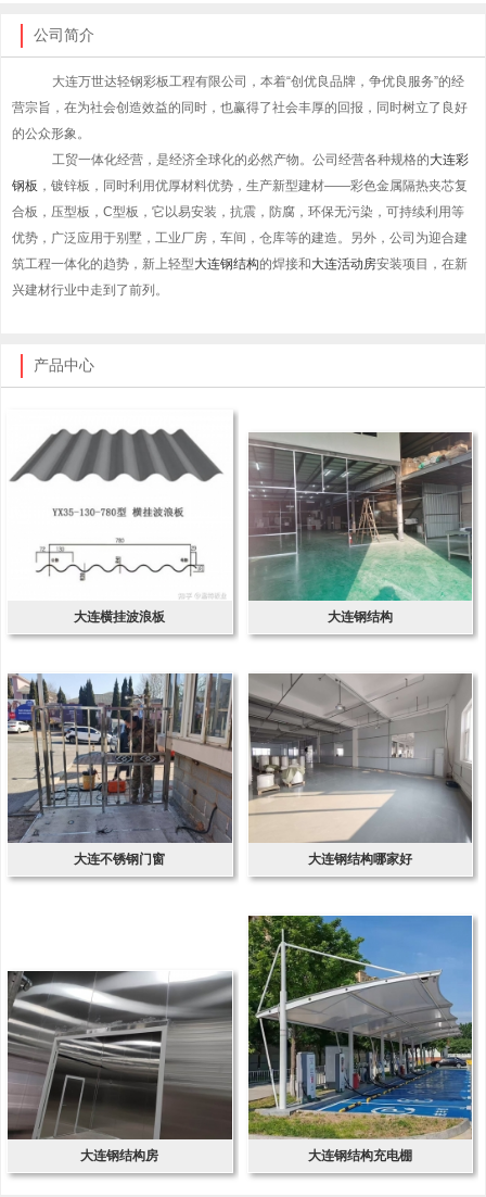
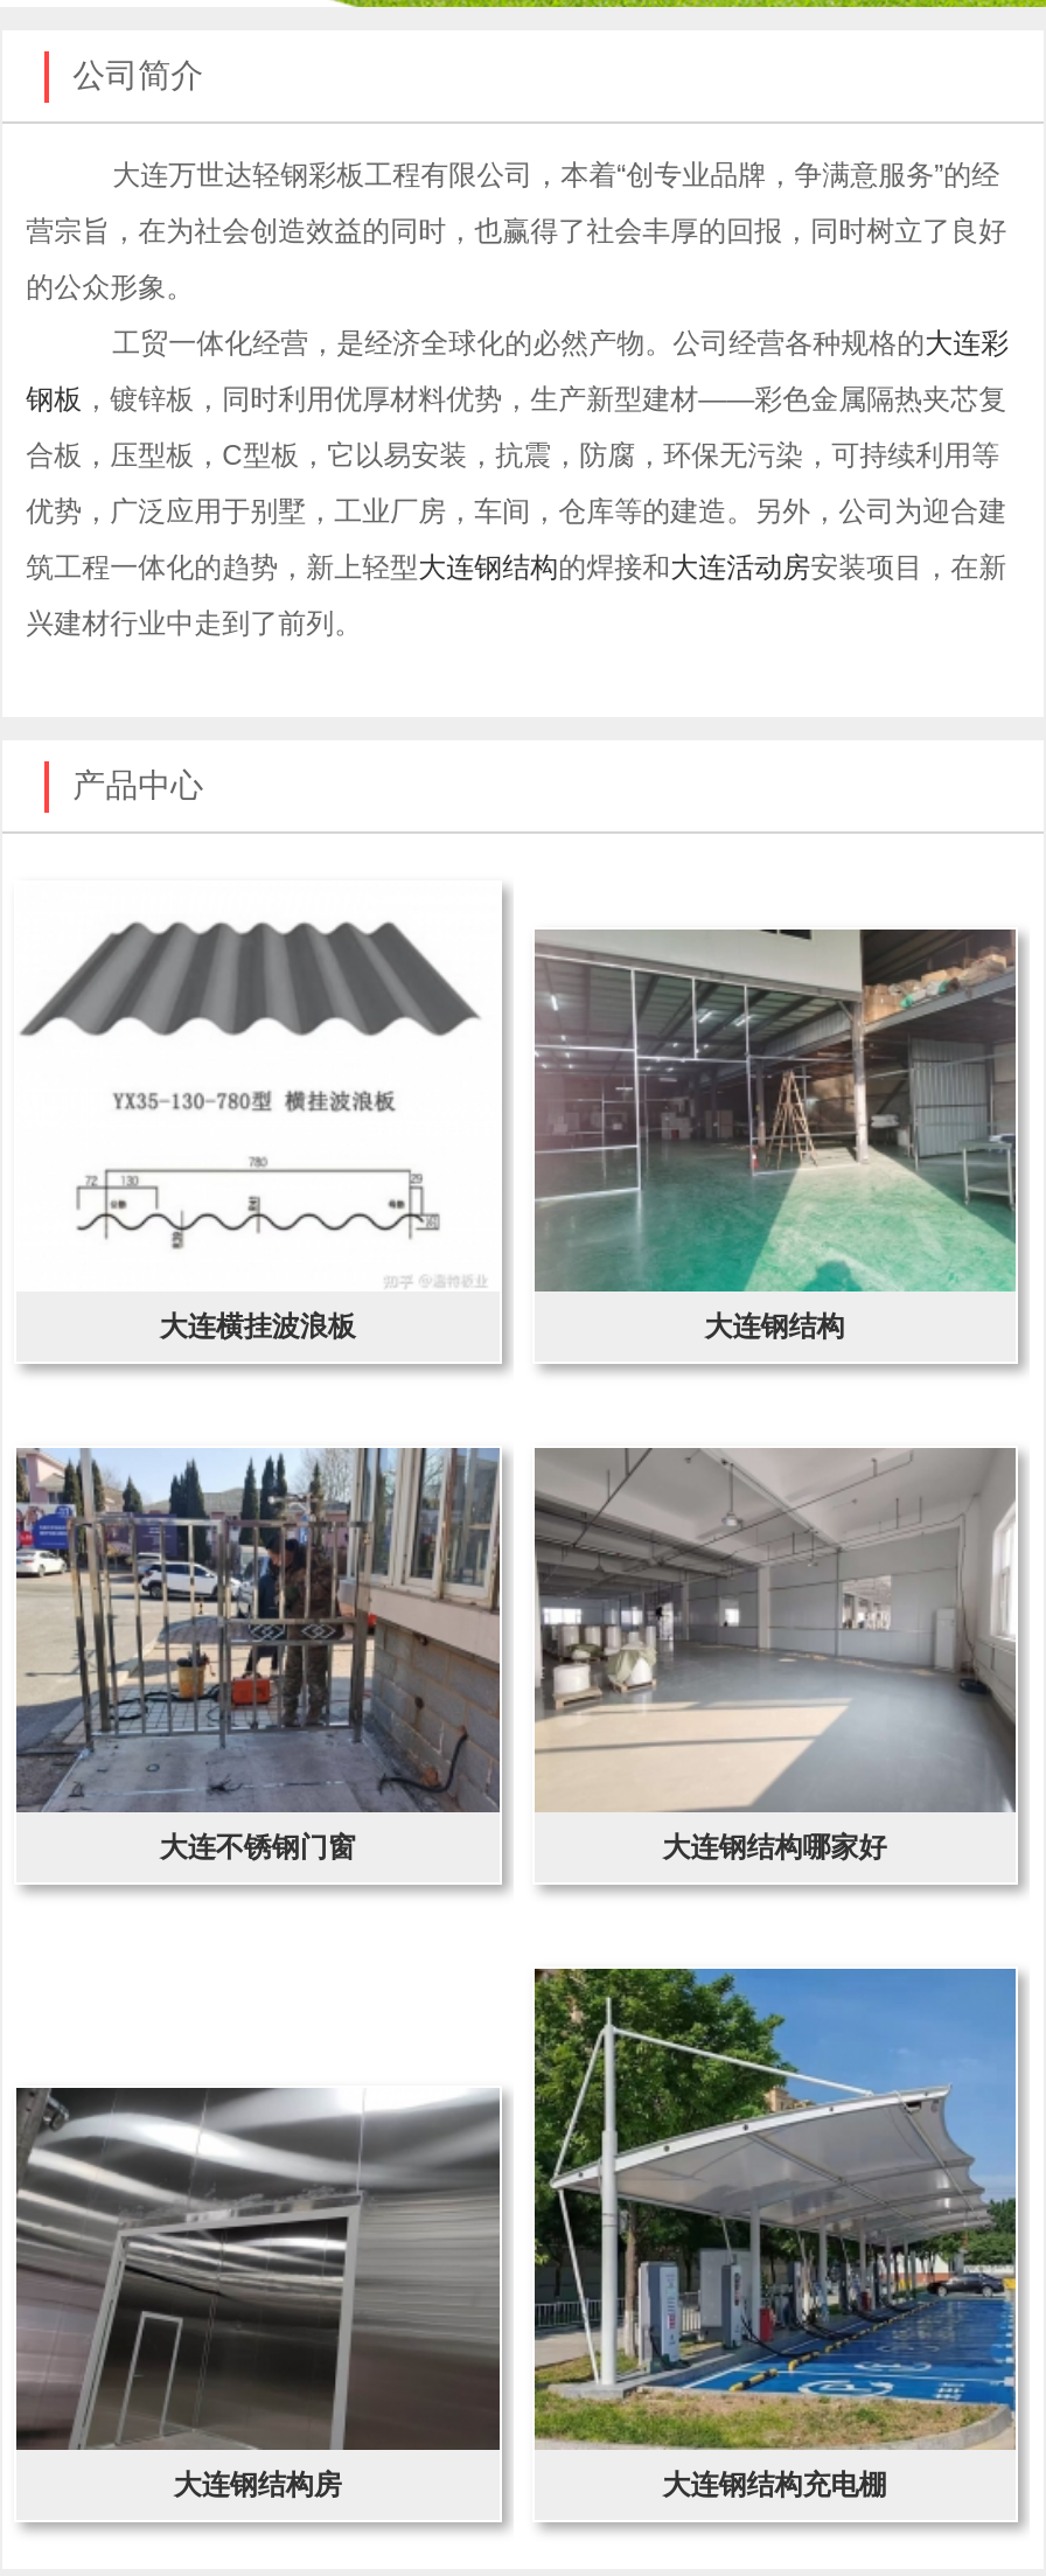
- 大连万世达轻钢彩板工程有限公司，本着“创优良品牌，争优良服务”的经
+ 大连万世达轻钢彩板工程有限公司，本着“创专业品牌，争满意服务”的经
